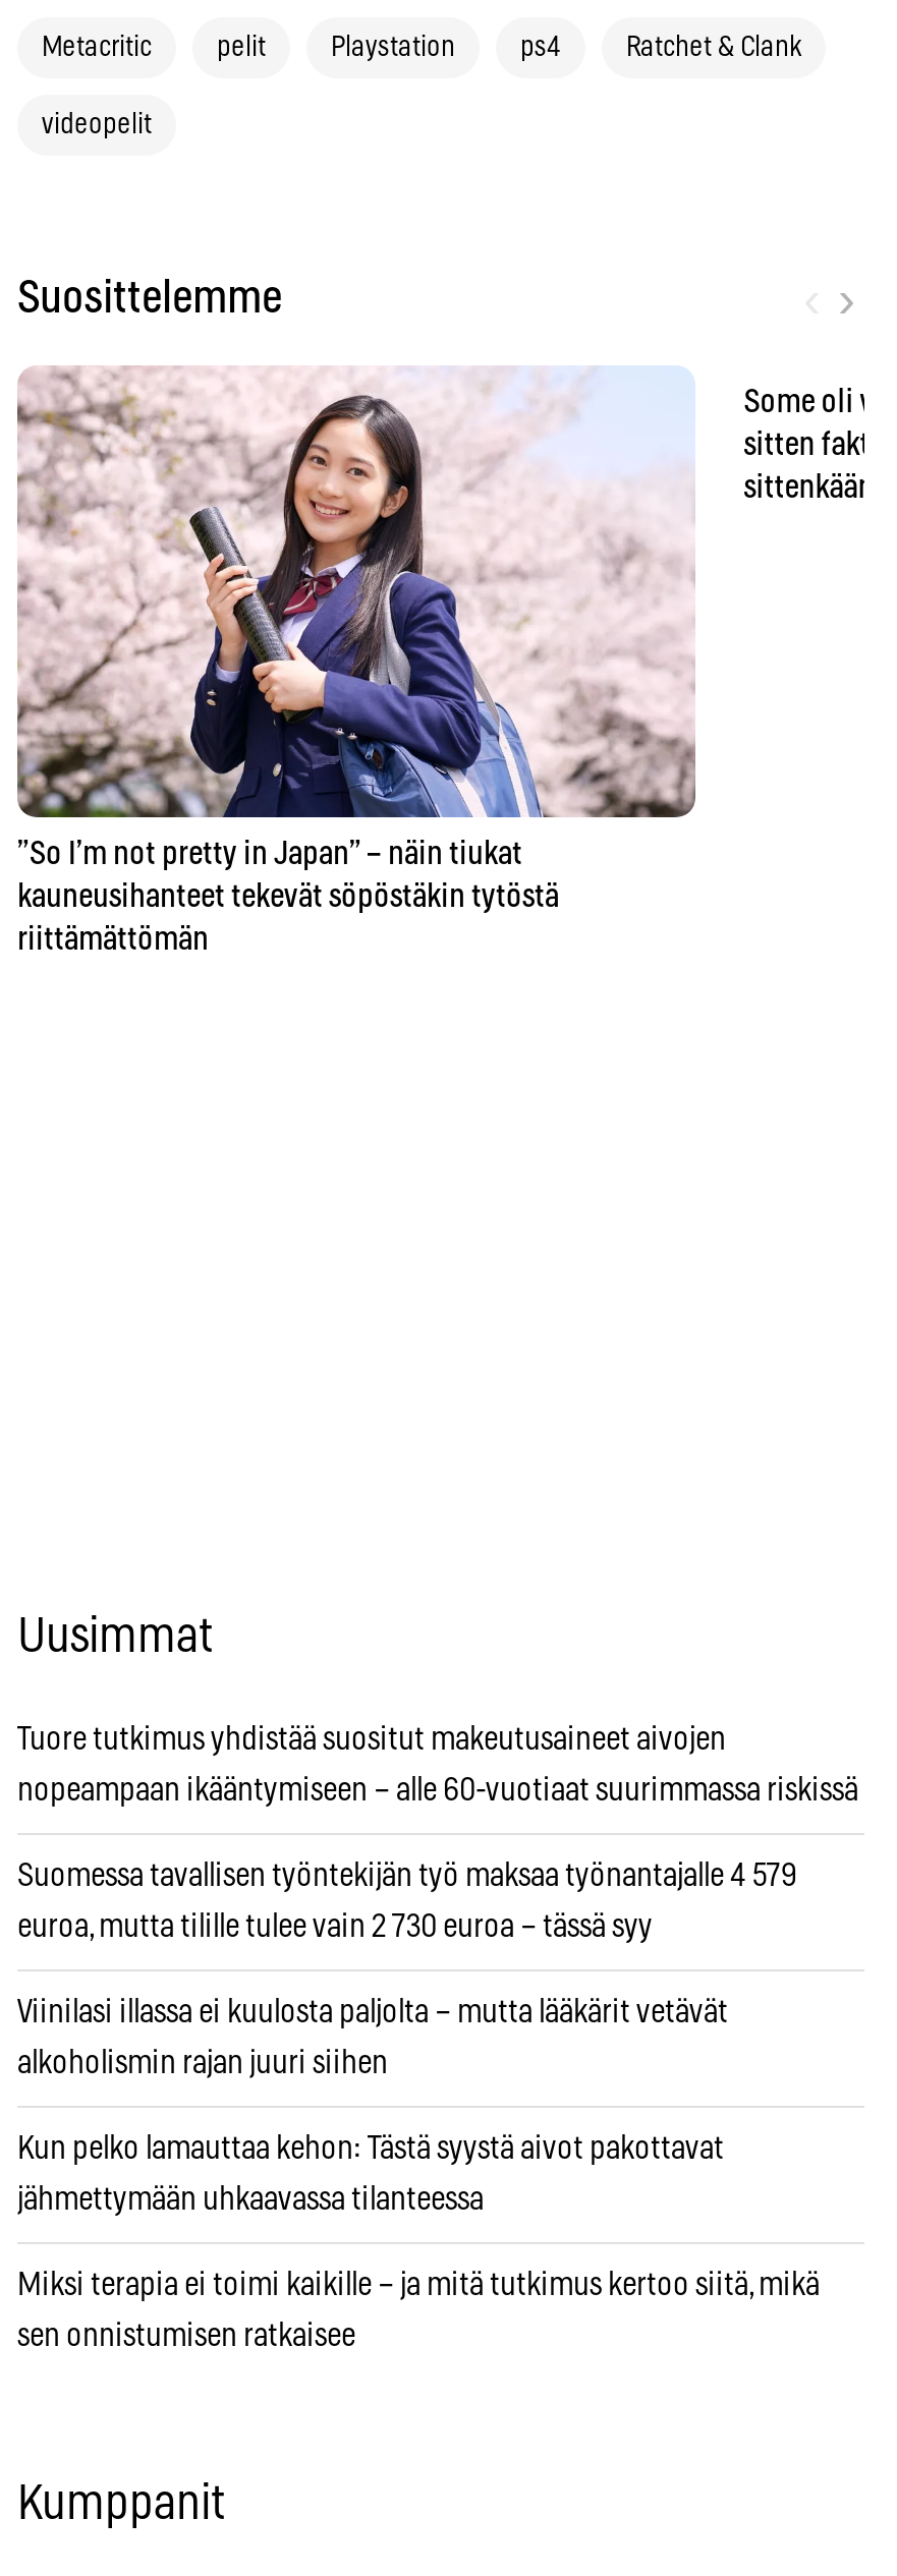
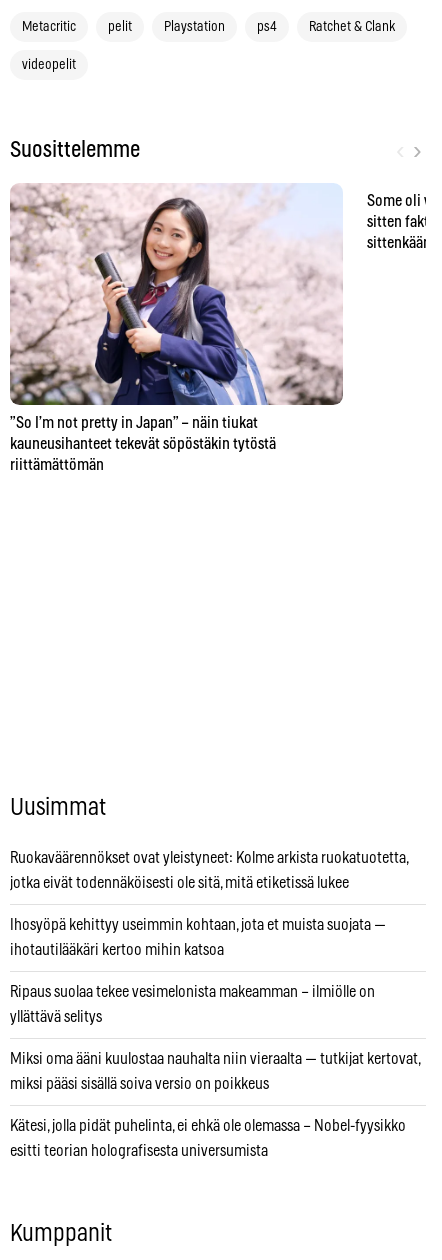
- Tuore tutkimus yhdistää suositut makeutusaineet aivojen
+ Ruokaväärennökset ovat yleistyneet: Kolme arkista ruokatuotetta,

- nopeampaan ikääntymiseen – alle 60-vuotiaat suurimmassa riskissä
+ jotka eivät todennäköisesti ole sitä, mitä etiketissä lukee

- Suomessa tavallisen työntekijän työ maksaa työnantajalle 4 579
+ Ihosyöpä kehittyy useimmin kohtaan, jota et muista suojata —

- euroa, mutta tilille tulee vain 2 730 euroa – tässä syy
+ ihotautilääkäri kertoo mihin katsoa

- Viinilasi illassa ei kuulosta paljolta – mutta lääkärit vetävät
+ Ripaus suolaa tekee vesimelonista makeamman – ilmiölle on

- alkoholismin rajan juuri siihen
+ yllättävä selitys

- Kun pelko lamauttaa kehon: Tästä syystä aivot pakottavat
+ Miksi oma ääni kuulostaa nauhalta niin vieraalta — tutkijat kertovat,

- jähmettymään uhkaavassa tilanteessa
+ miksi pääsi sisällä soiva versio on poikkeus

- Miksi terapia ei toimi kaikille – ja mitä tutkimus kertoo siitä, mikä
+ Kätesi, jolla pidät puhelinta, ei ehkä ole olemassa – Nobel-fyysikko

- sen onnistumisen ratkaisee
+ esitti teorian holografisesta universumista
